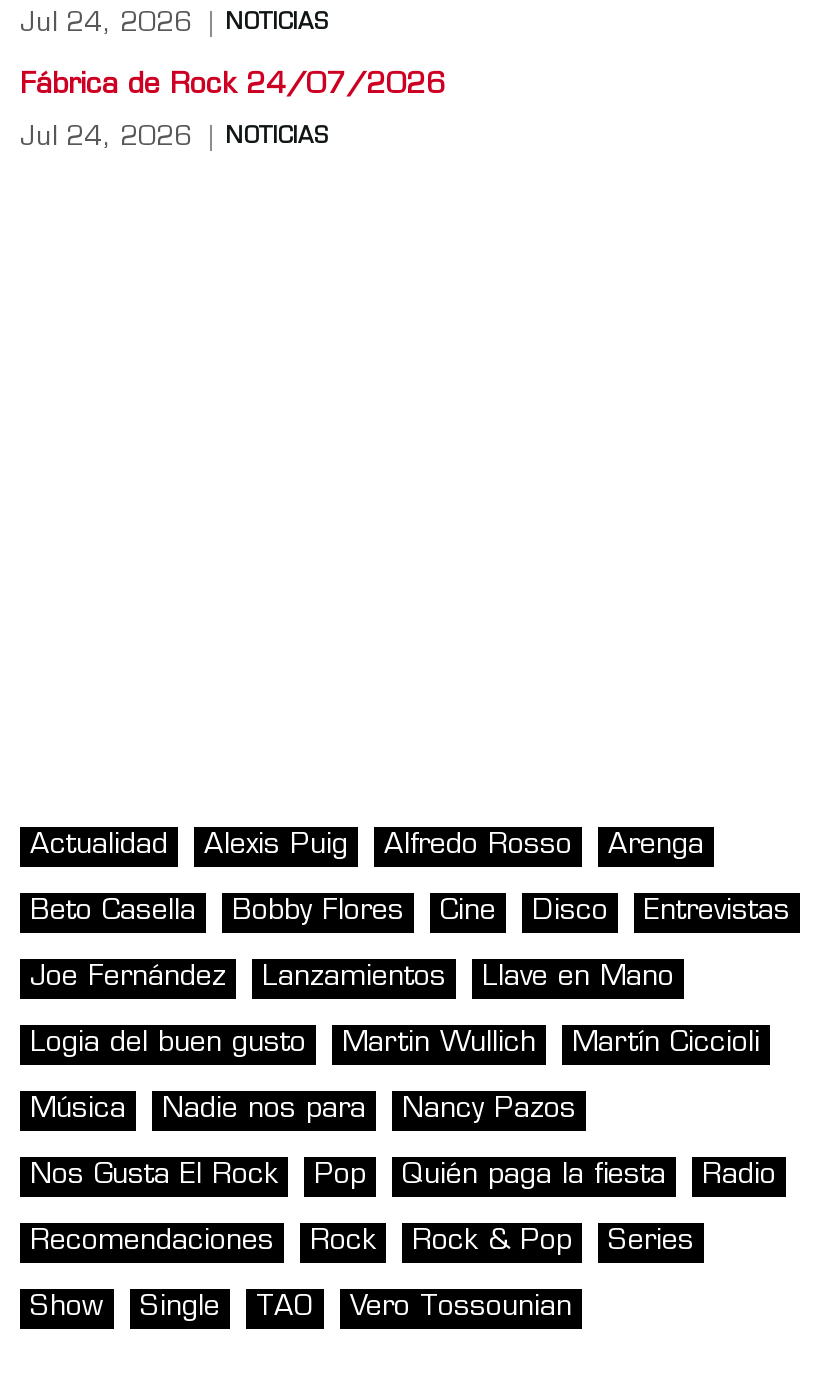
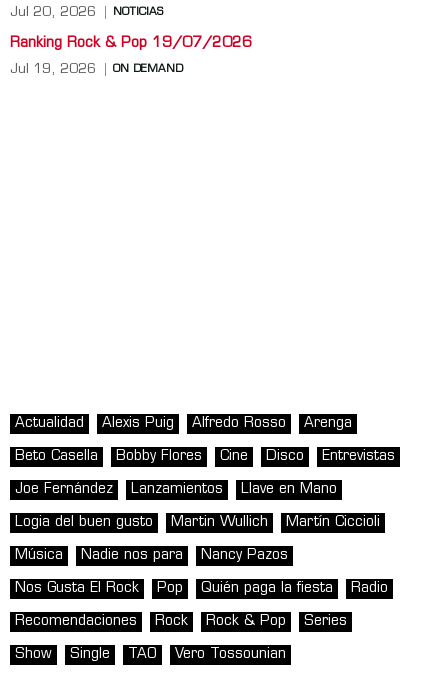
- Jul 24, 2026 NOTICIAS
+ Jul 20, 2026 NOTICIAS

- Fábrica de Rock 24/07/2026
+ Ranking Rock & Pop 19/07/2026

- Jul 24, 2026
- NOTICIAS
+ Jul 19, 2026
+ ON DEMAND
